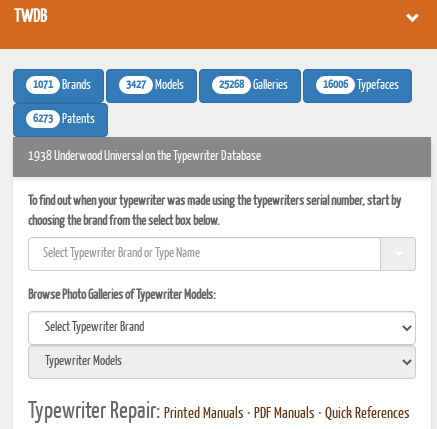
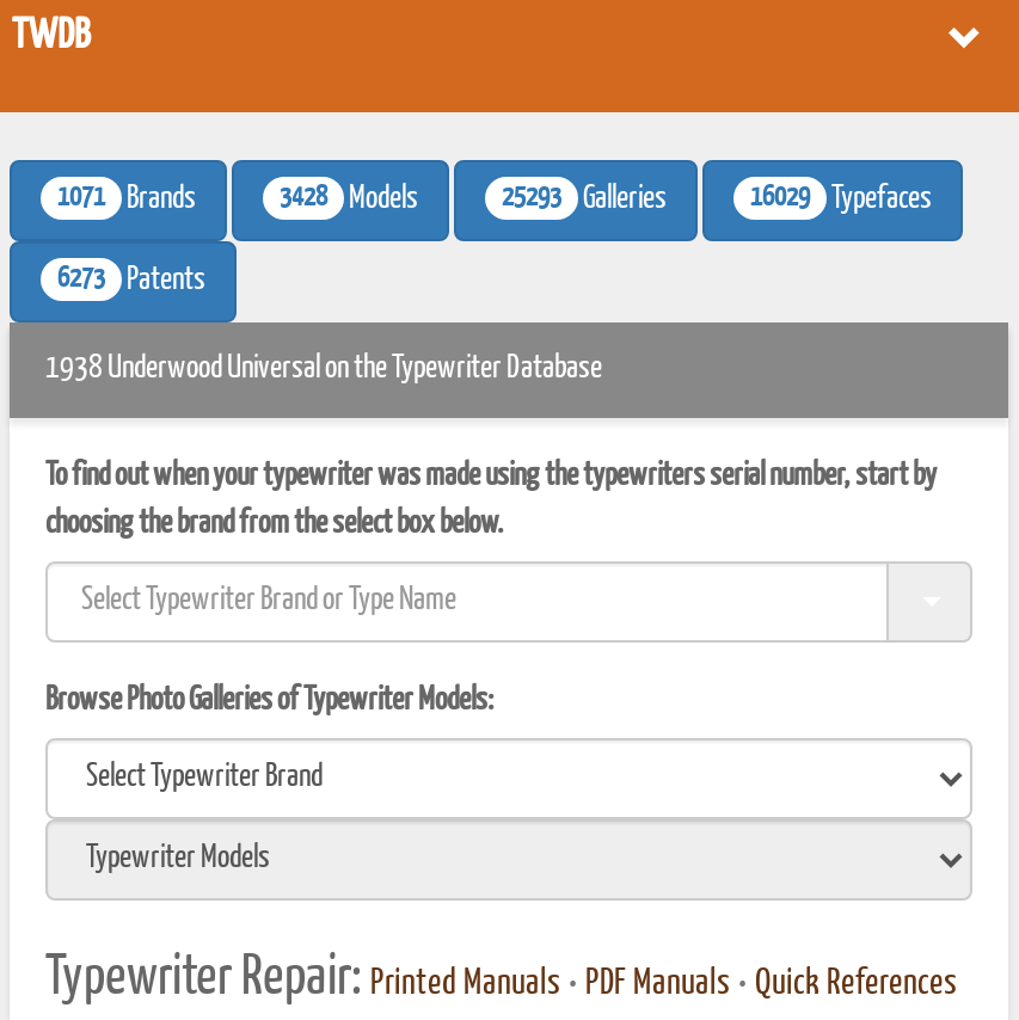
- 3427 Models
+ 3428 Models

- 25268 Galleries
+ 25293 Galleries

- 16006 Typefaces
+ 16029 Typefaces
